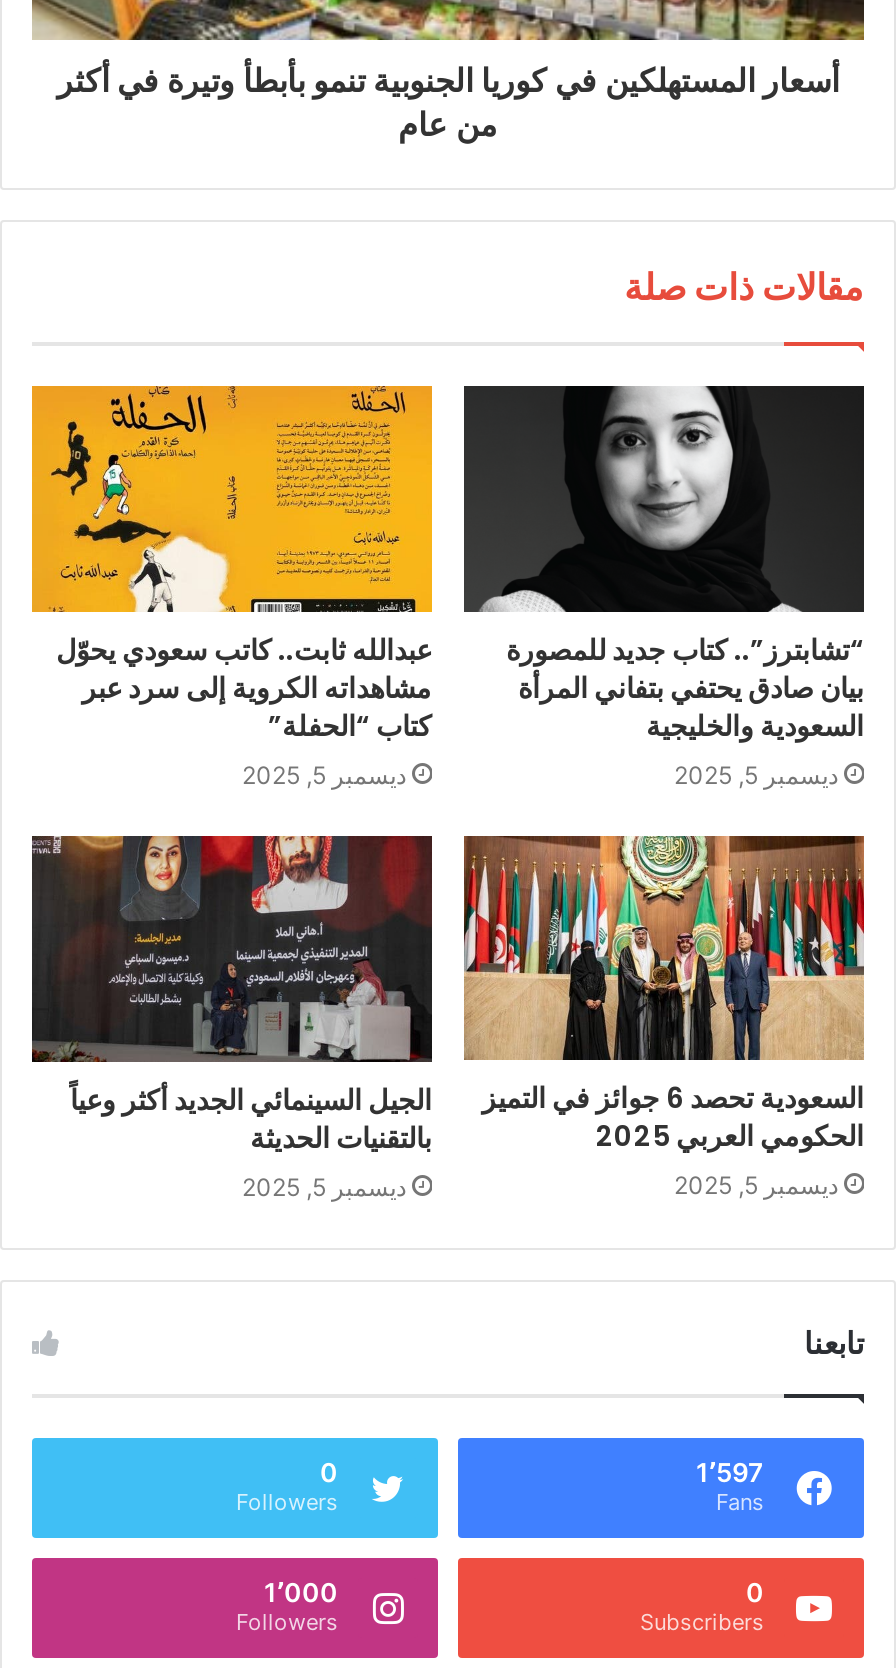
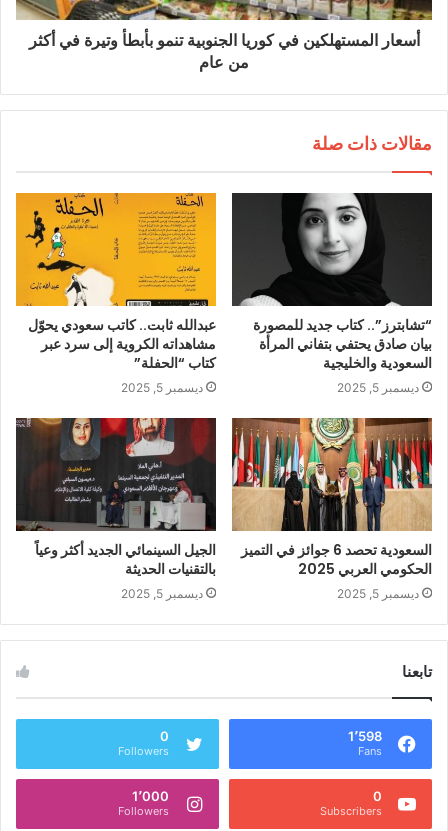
- 1٬597
+ 1٬598
